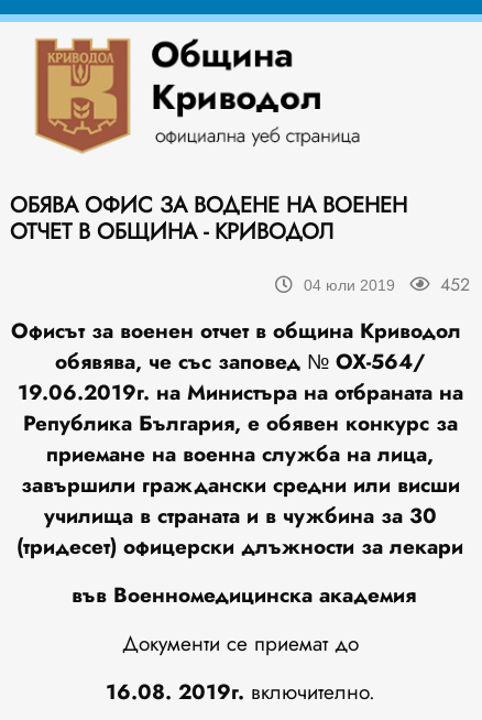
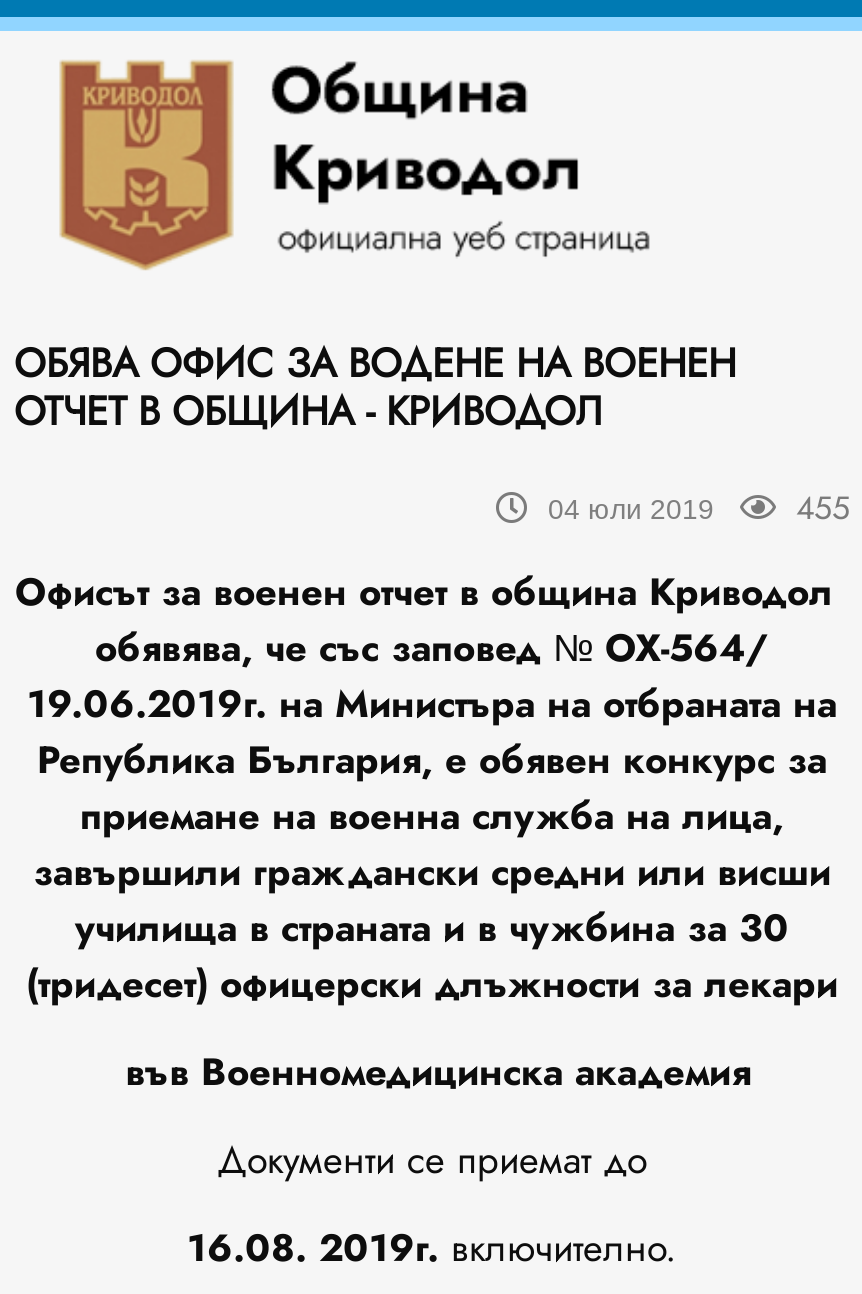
- 452
+ 455
